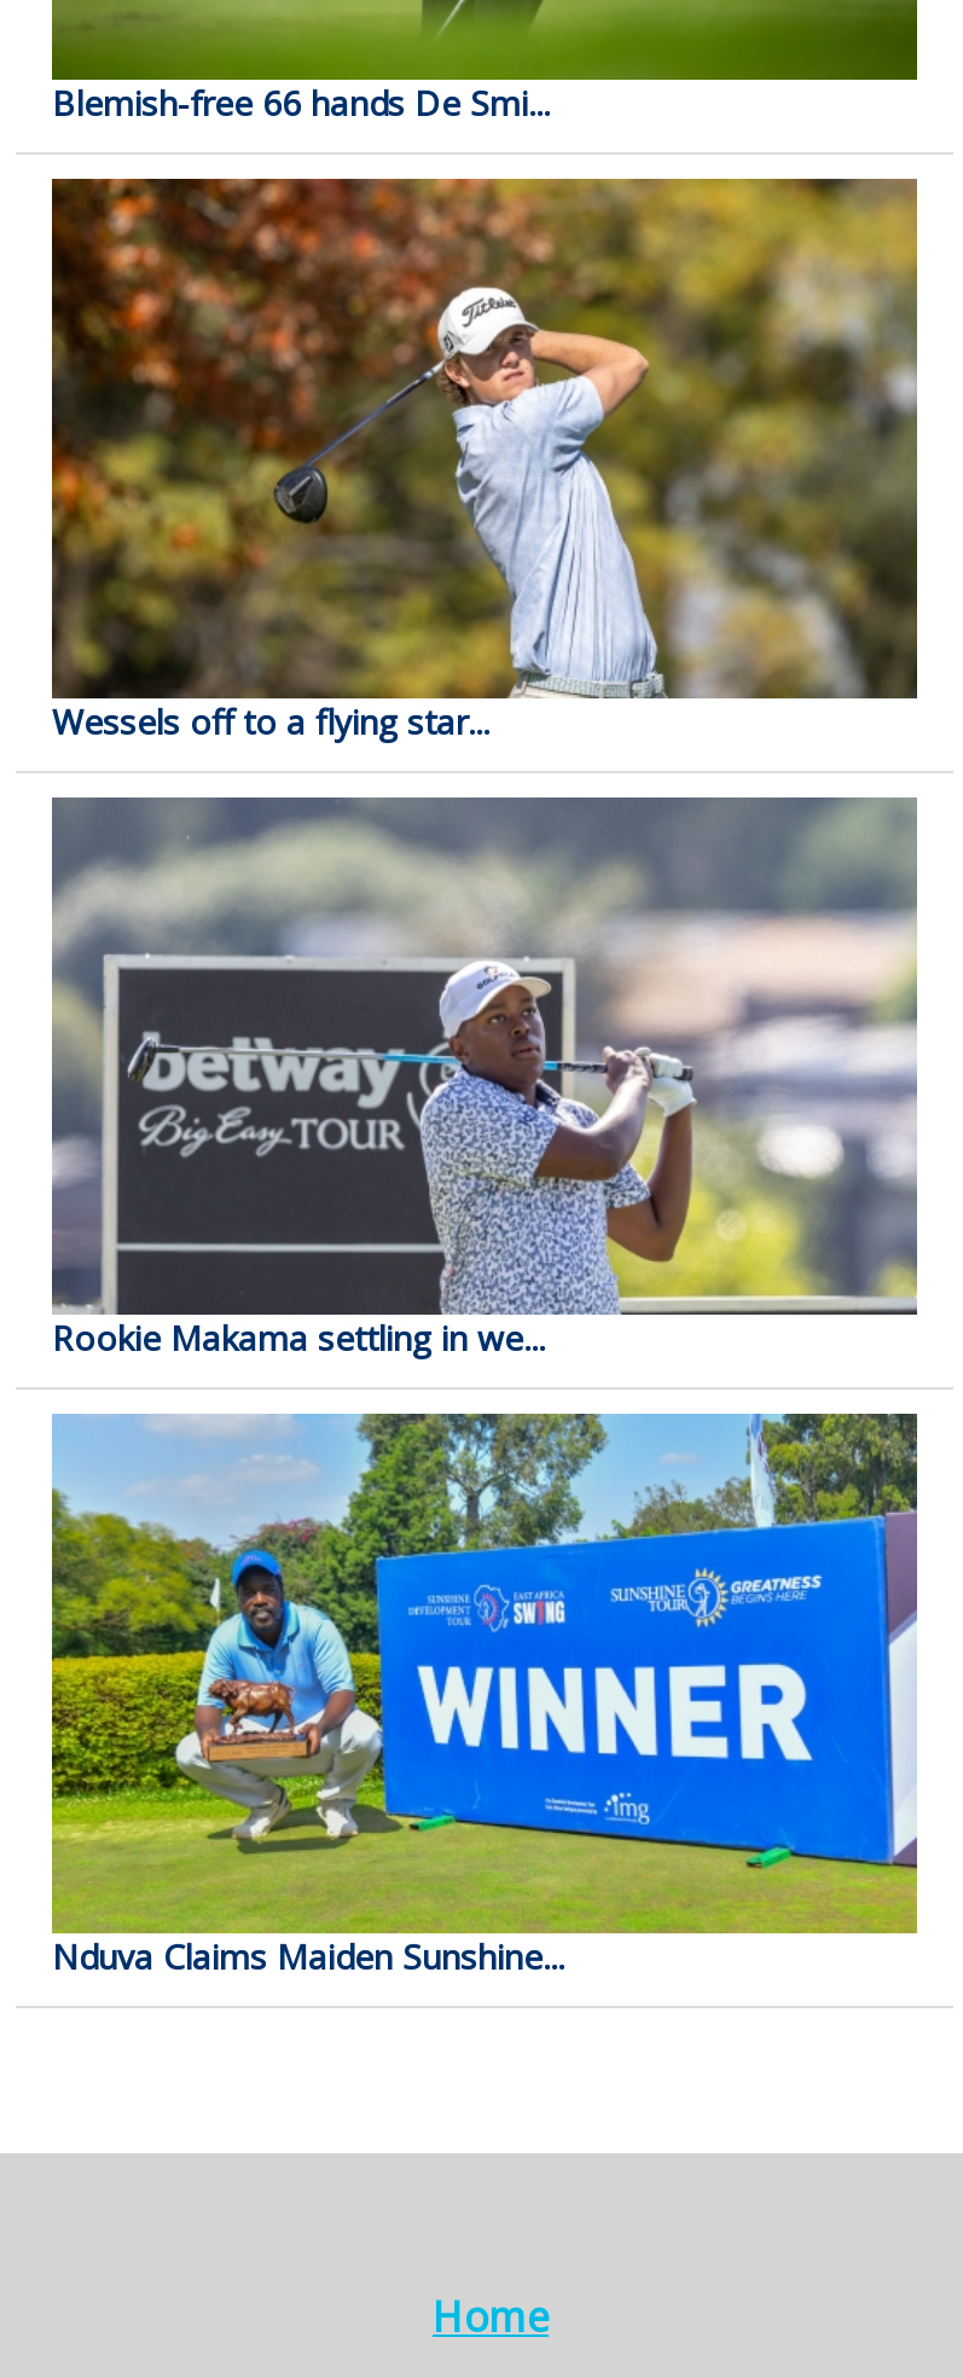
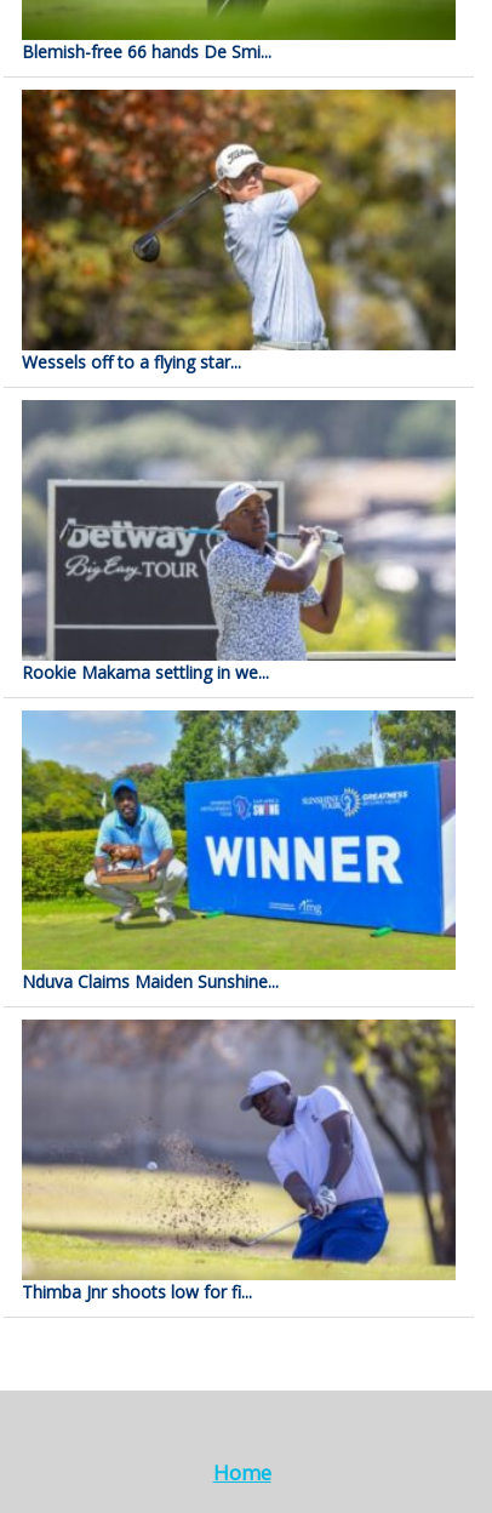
+ [image]
+ Thimba Jnr shoots low for fi...
